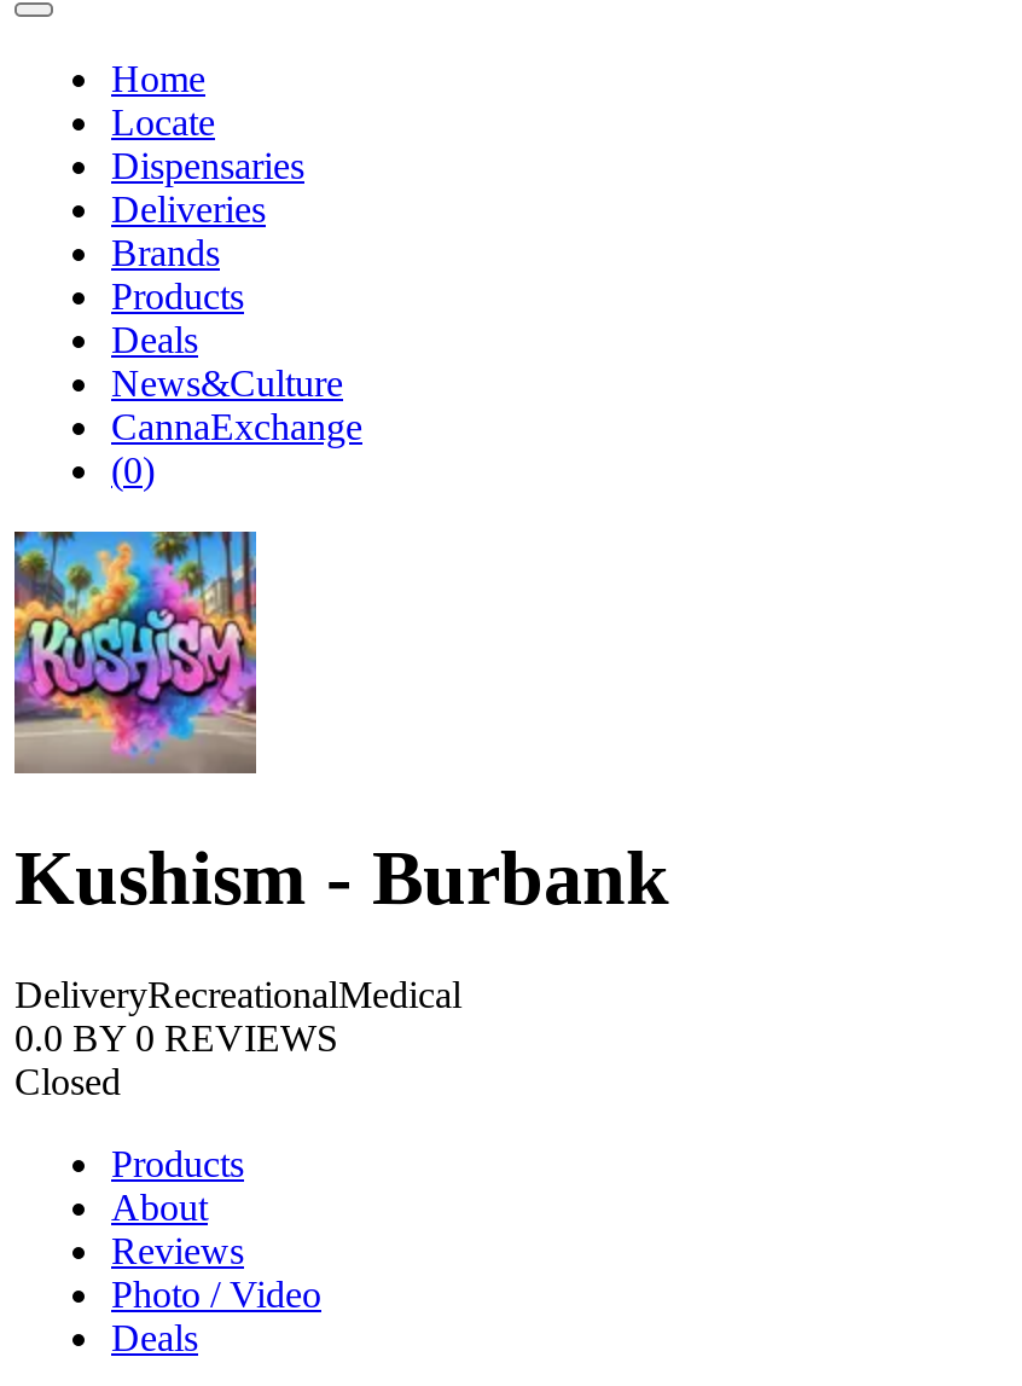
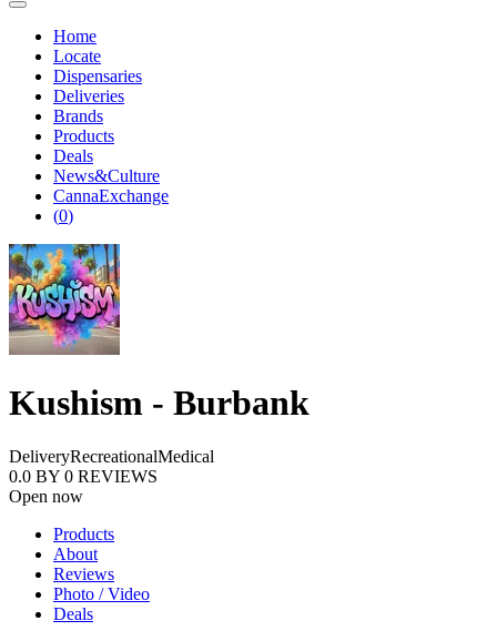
- Closed
+ Open now
